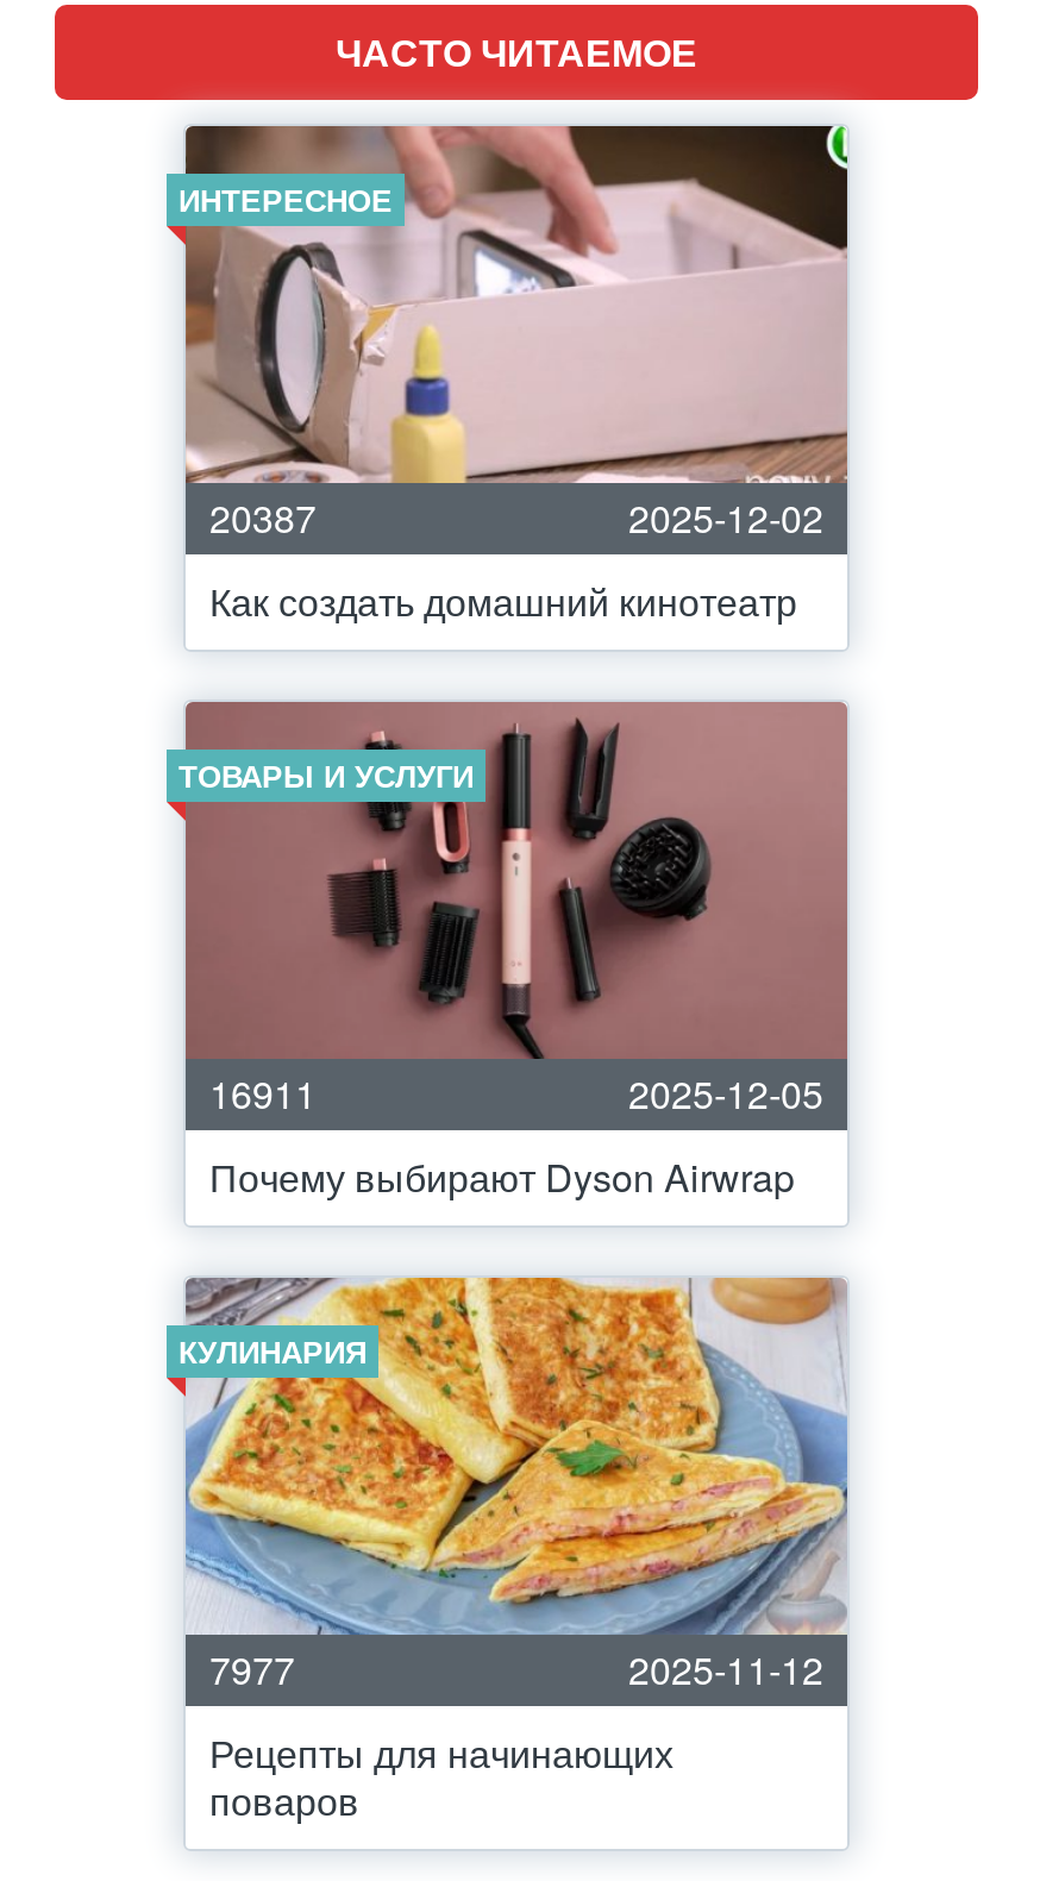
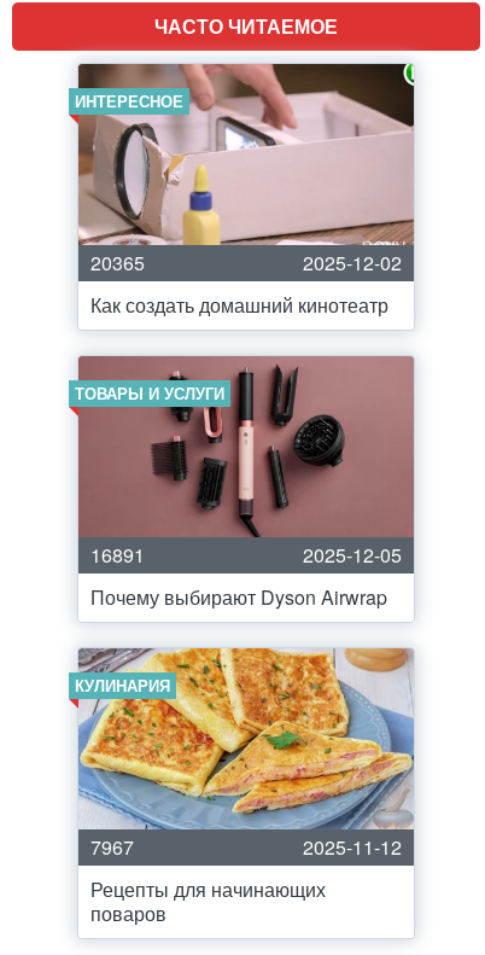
- 20387
+ 20365

- 16911
+ 16891

- 7977
+ 7967
